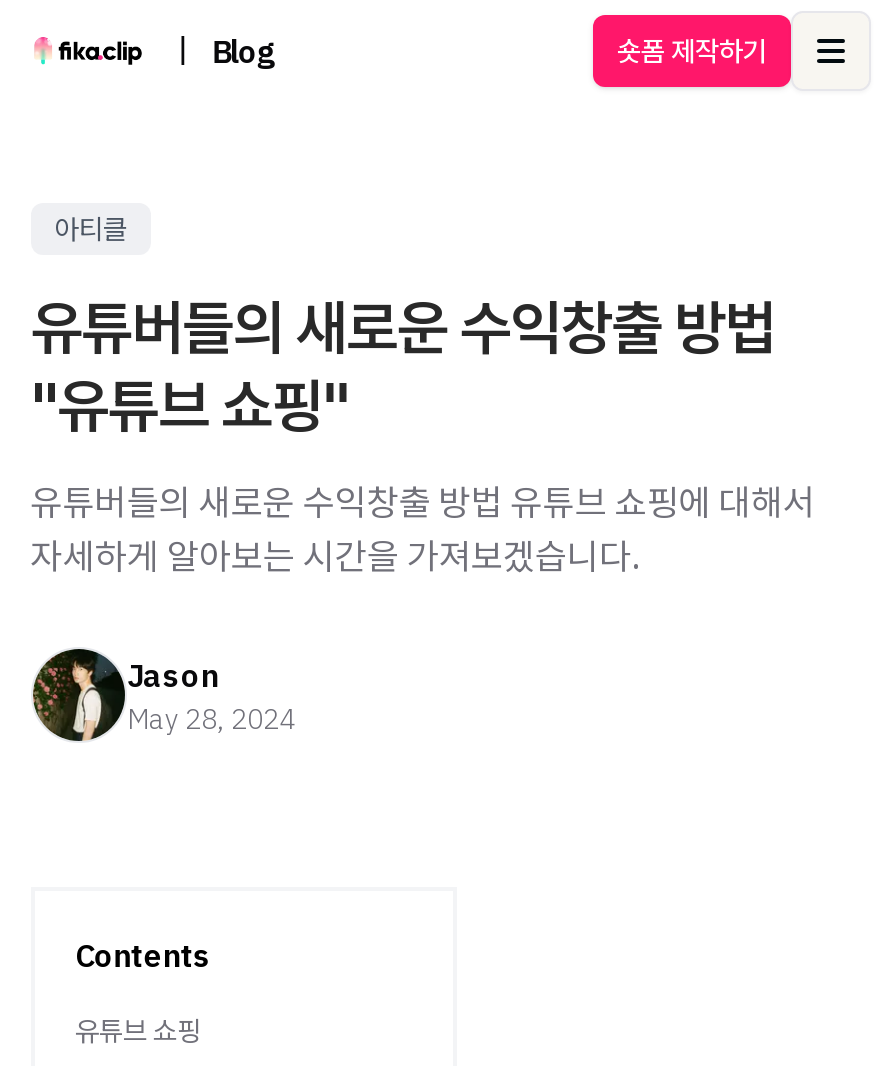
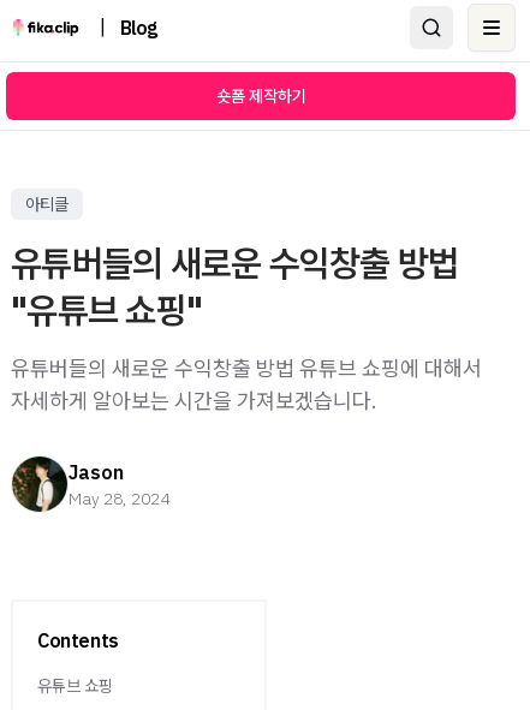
moved down: 숏폼 제작하기
